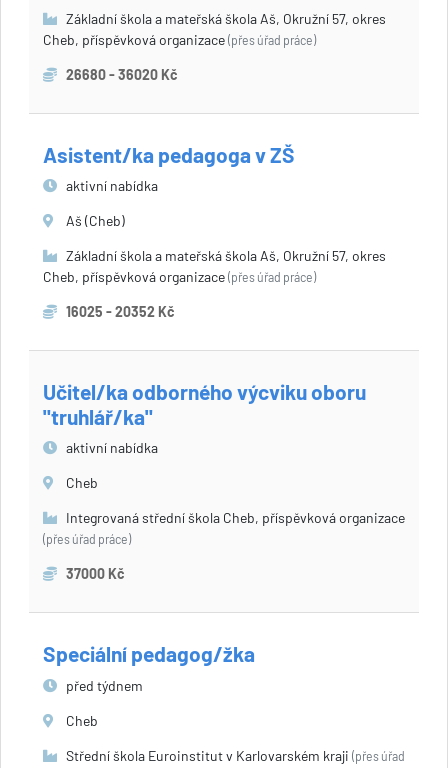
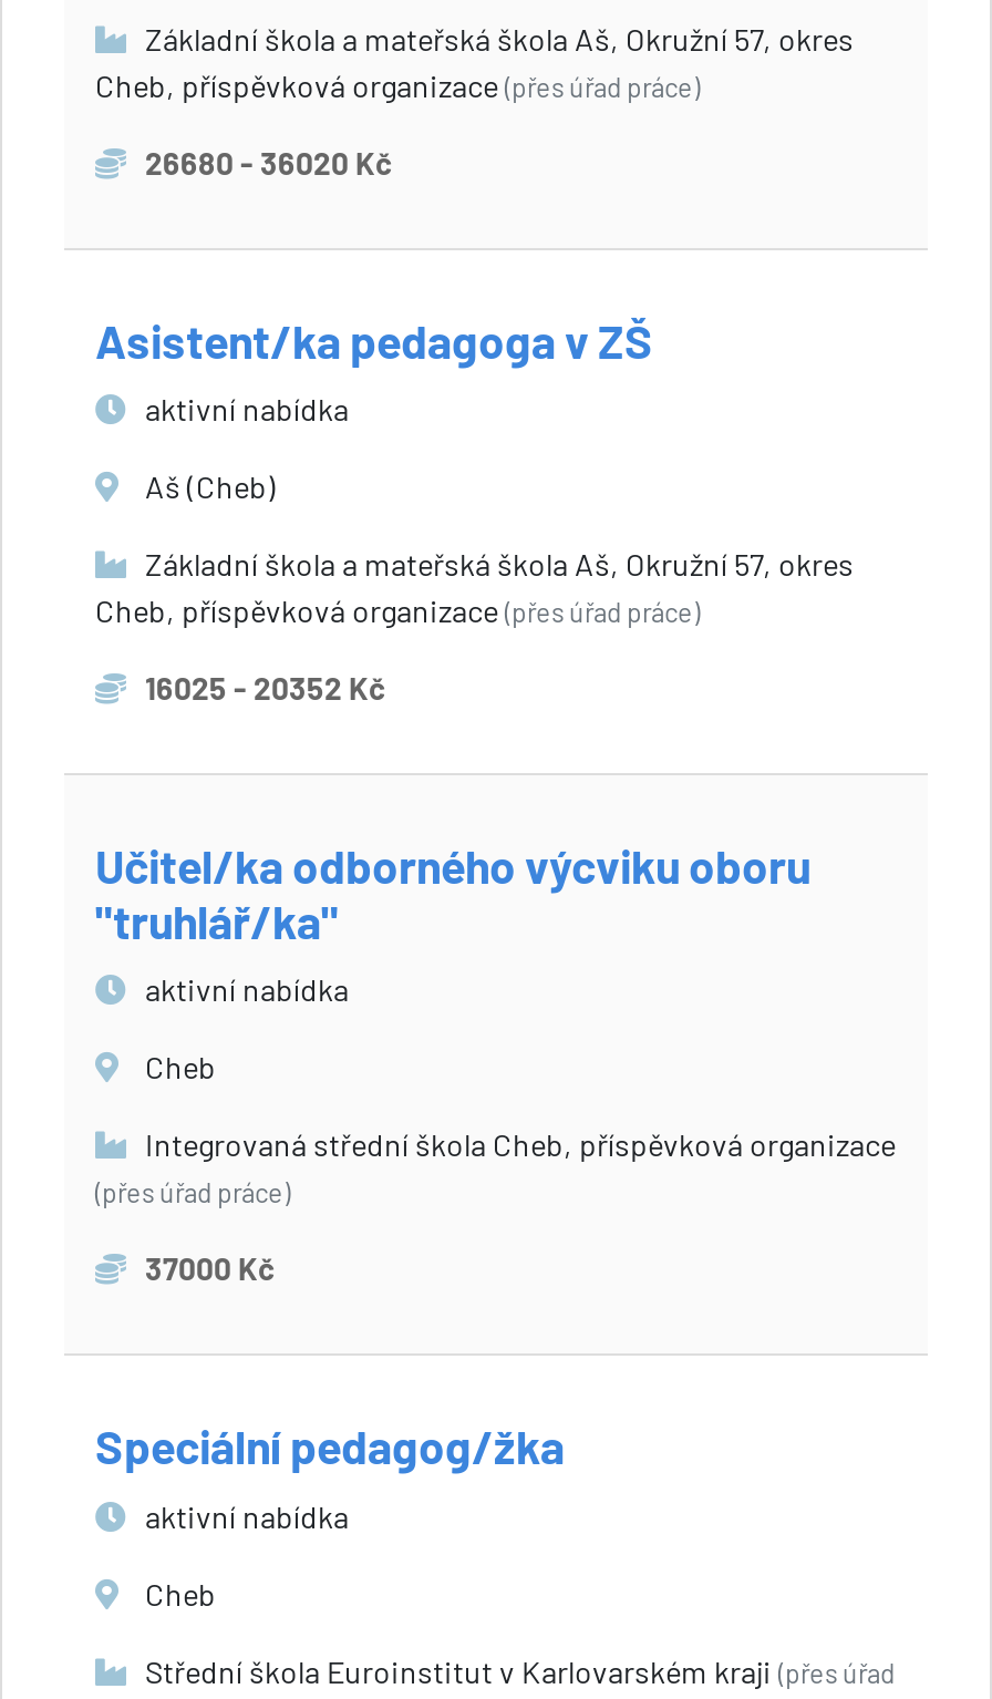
- před týdnem
+ aktivní nabídka
